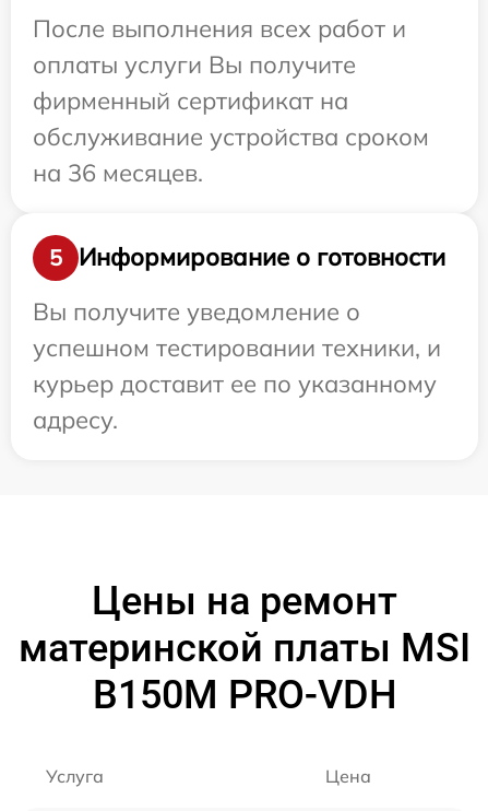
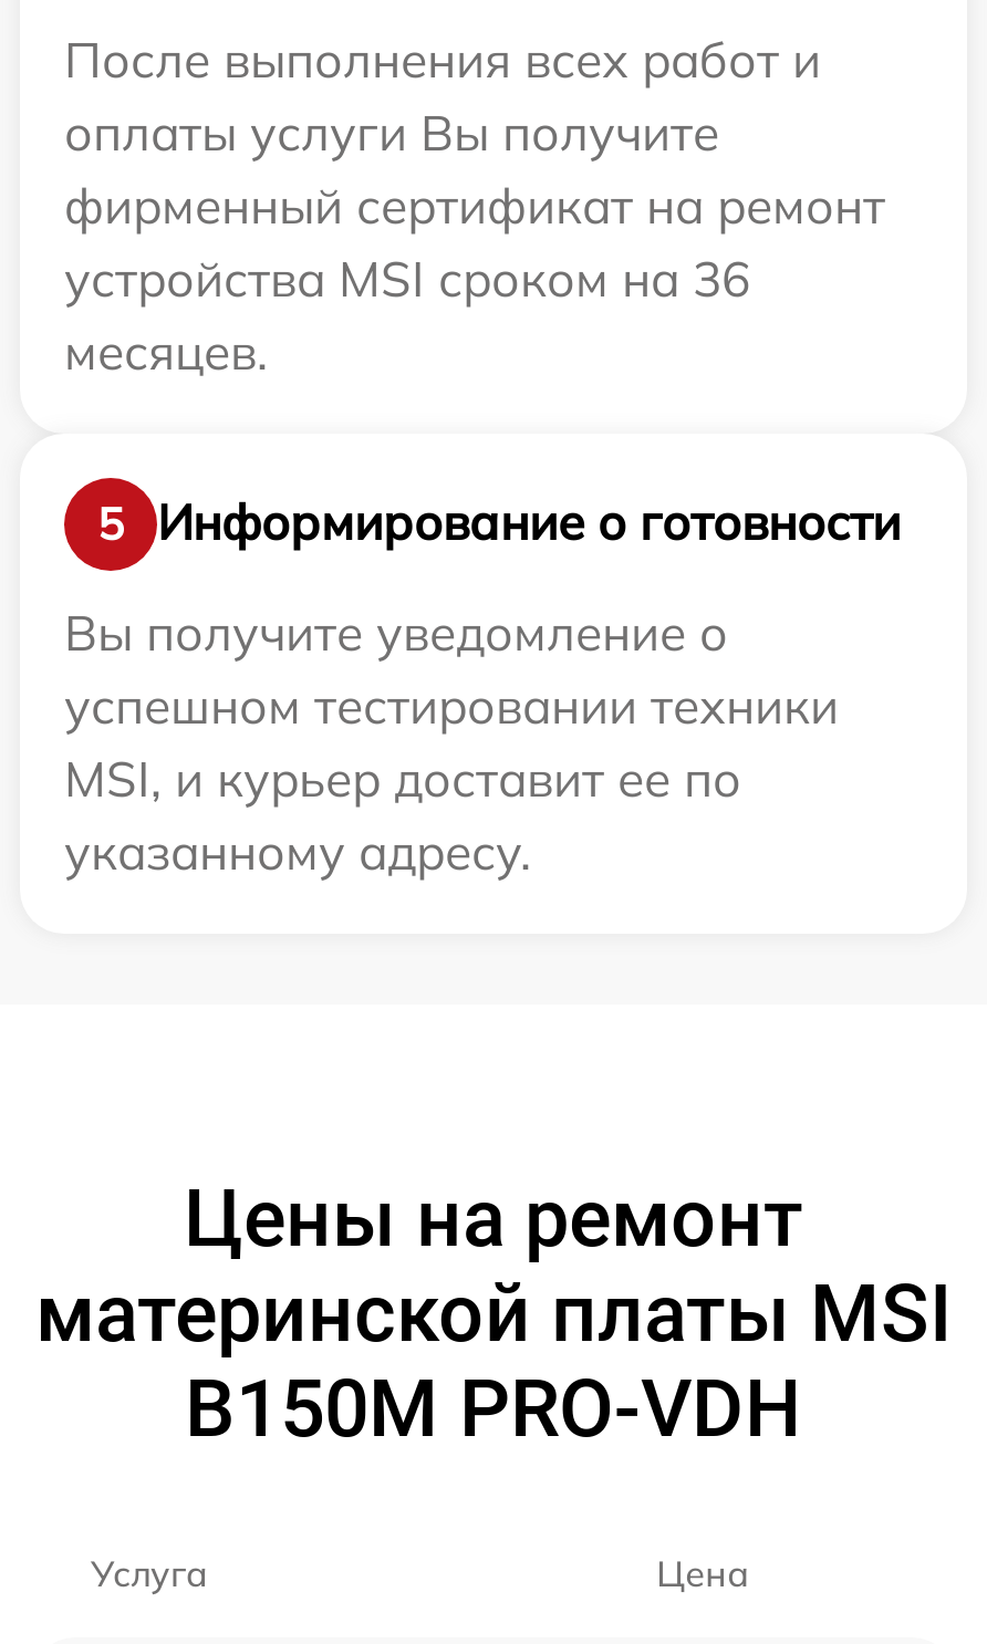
- фирменный сертификат на
- обслуживание устройства сроком
- на 36 месяцев.
+ фирменный сертификат на ремонт
+ устройства MSI сроком на 36
+ месяцев.

- успешном тестировании техники, и
- курьер доставит ее по указанному
- адресу.
+ успешном тестировании техники
+ MSI, и курьер доставит ее по
+ указанному адресу.
